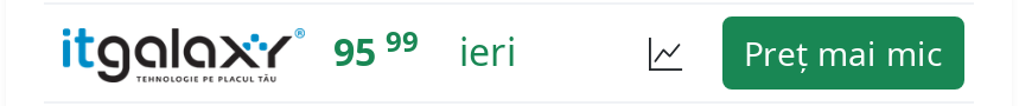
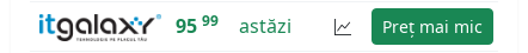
- ieri
+ astăzi
